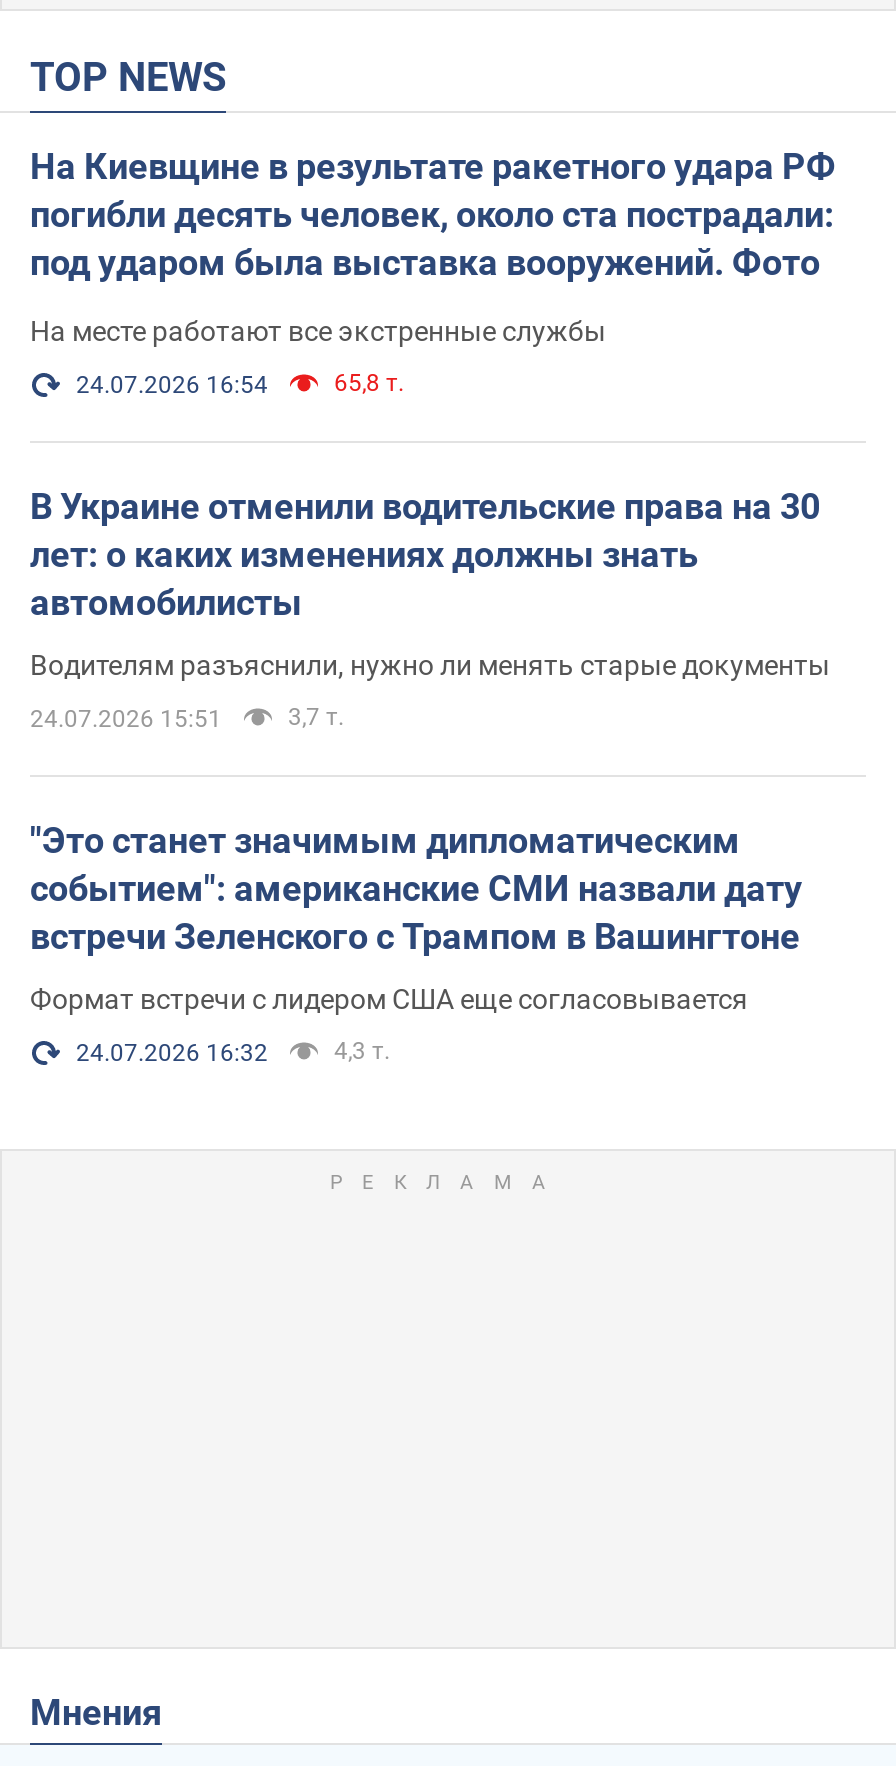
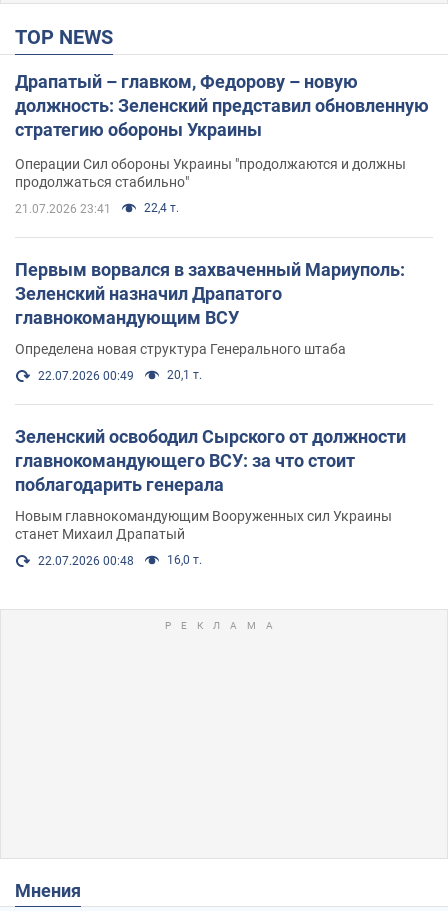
- На Киевщине в результате ракетного удара РФ
- погибли десять человек, около ста пострадали:
- под ударом была выставка вооружений. Фото
+ Драпатый – главком, Федорову – новую
+ должность: Зеленский представил обновленную
+ стратегию обороны Украины

- На месте работают все экстренные службы
+ Операции Сил обороны Украины "продолжаются и должны
+ продолжаться стабильно"

- 24.07.2026 16:54
- 65,8 т.
+ 21.07.2026 23:41
+ 22,4 т.

- В Украине отменили водительские права на 30
- лет: о каких изменениях должны знать
- автомобилисты
+ Первым ворвался в захваченный Мариуполь:
+ Зеленский назначил Драпатого
+ главнокомандующим ВСУ

- Водителям разъяснили, нужно ли менять старые документы
+ Определена новая структура Генерального штаба

- 24.07.2026 15:51
- 3,7 т.
+ 22.07.2026 00:49
+ 20,1 т.

- "Это станет значимым дипломатическим
- событием": американские СМИ назвали дату
- встречи Зеленского с Трампом в Вашингтоне
+ Зеленский освободил Сырского от должности
+ главнокомандующего ВСУ: за что стоит
+ поблагодарить генерала

- Формат встречи с лидером США еще согласовывается
+ Новым главнокомандующим Вооруженных сил Украины
+ станет Михаил Драпатый

- 24.07.2026 16:32
- 4,3 т.
+ 22.07.2026 00:48
+ 16,0 т.
